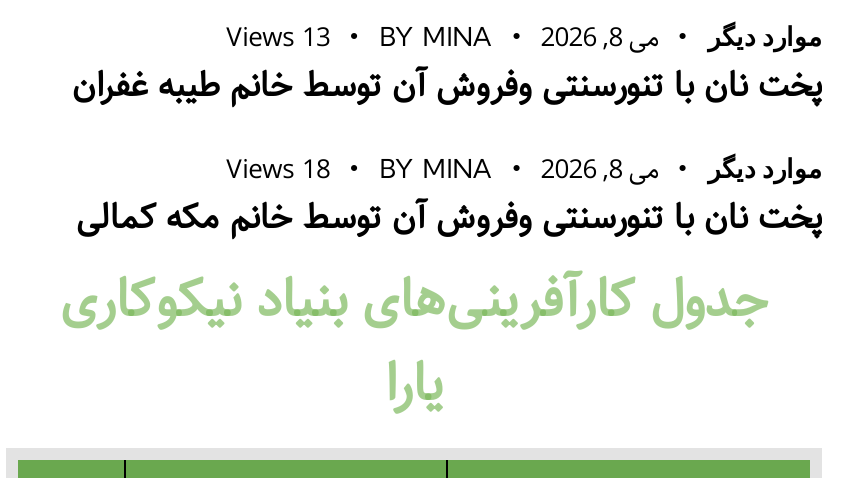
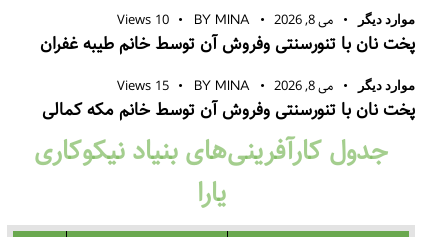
- Views 13 BY MINA
+ Views 10 BY MINA

- Views 18 BY MINA
+ Views 15 BY MINA
